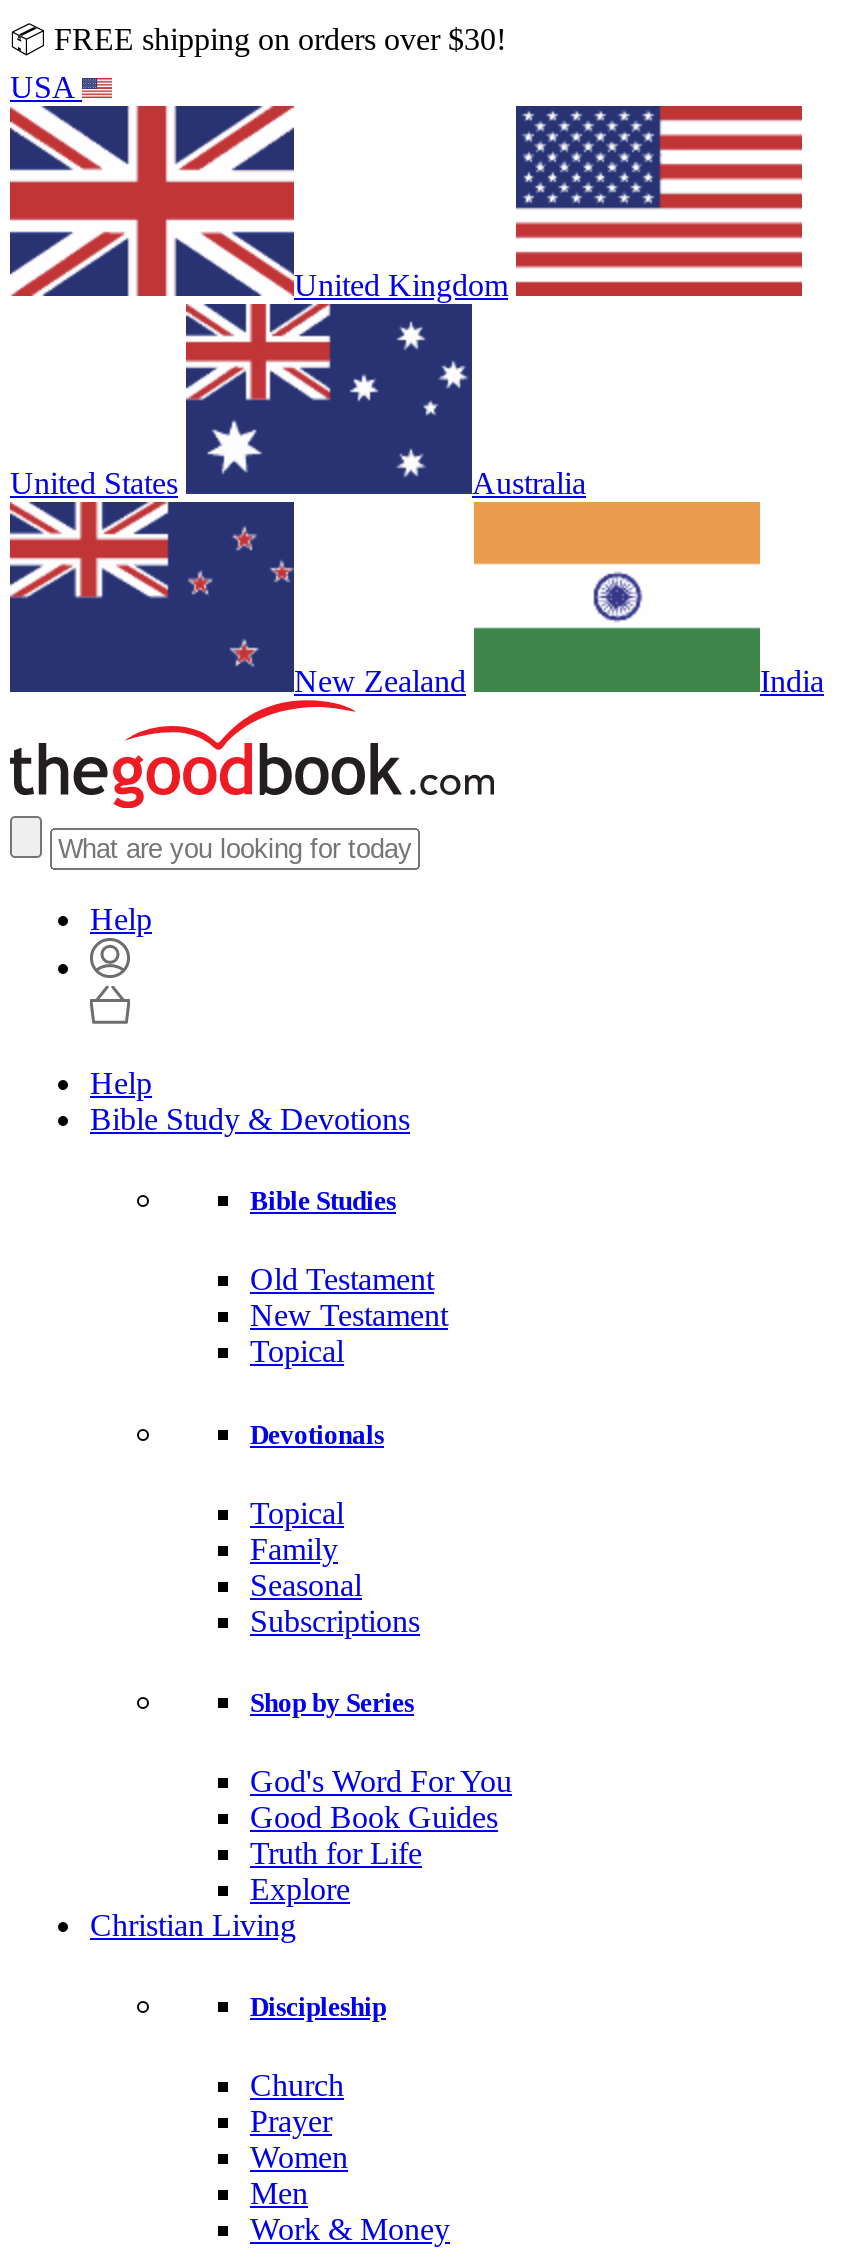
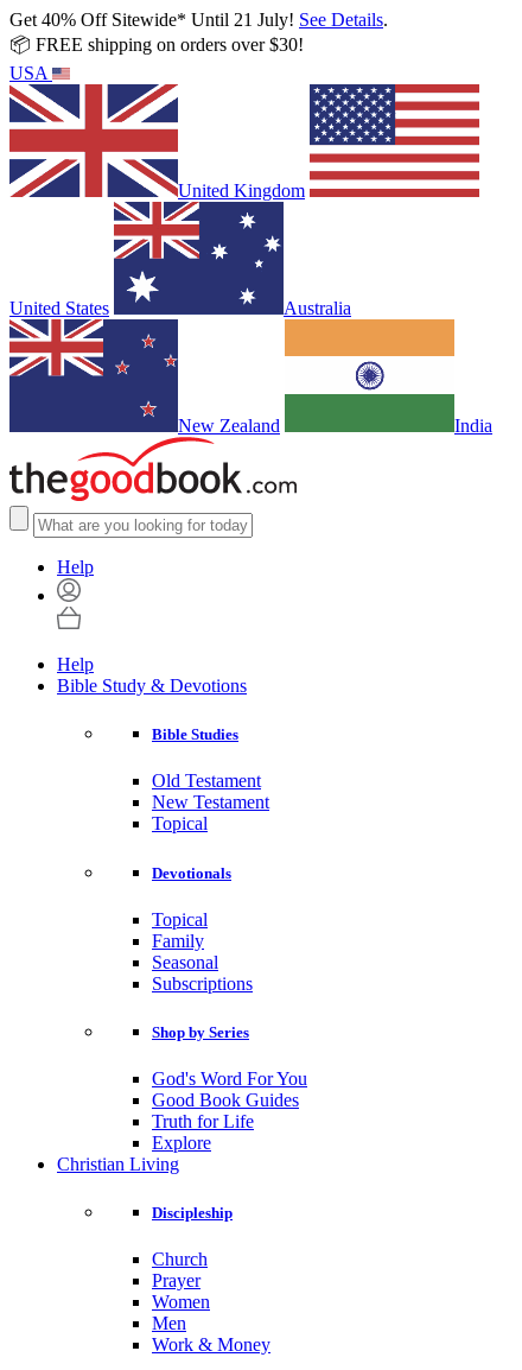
+ Get 40% Off Sitewide* Until 21 July! See Details.
